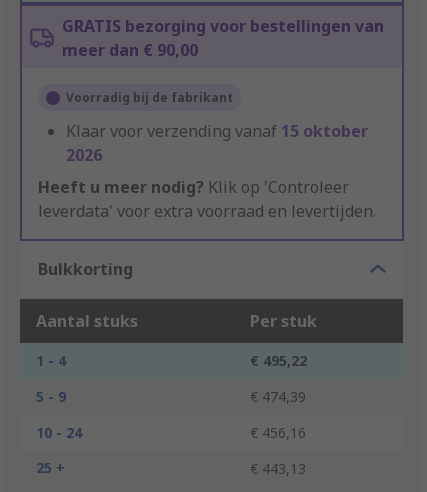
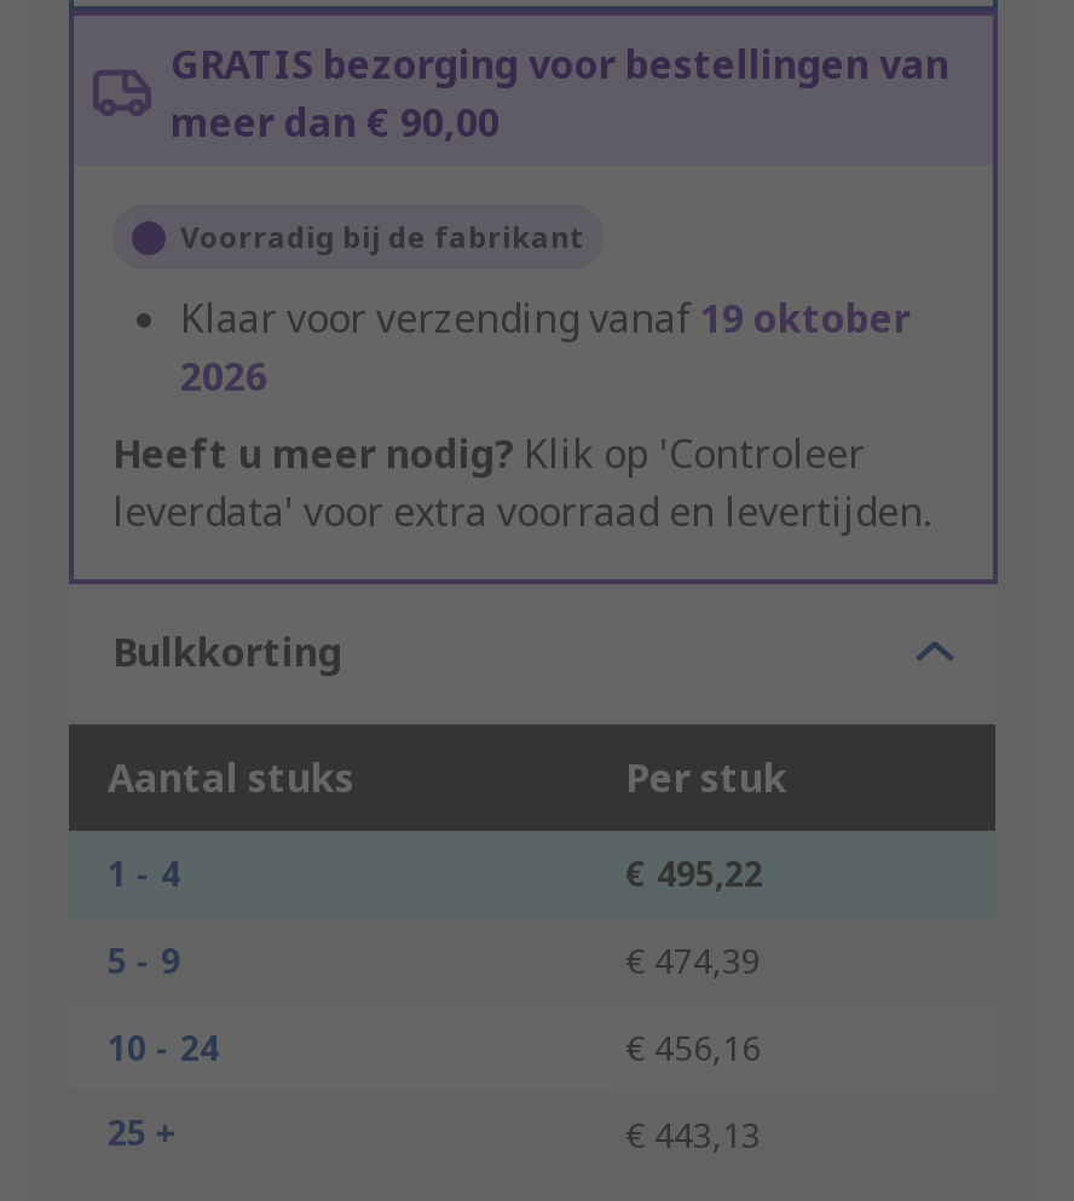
- Klaar voor verzending vanaf 15 oktober
+ Klaar voor verzending vanaf 19 oktober
